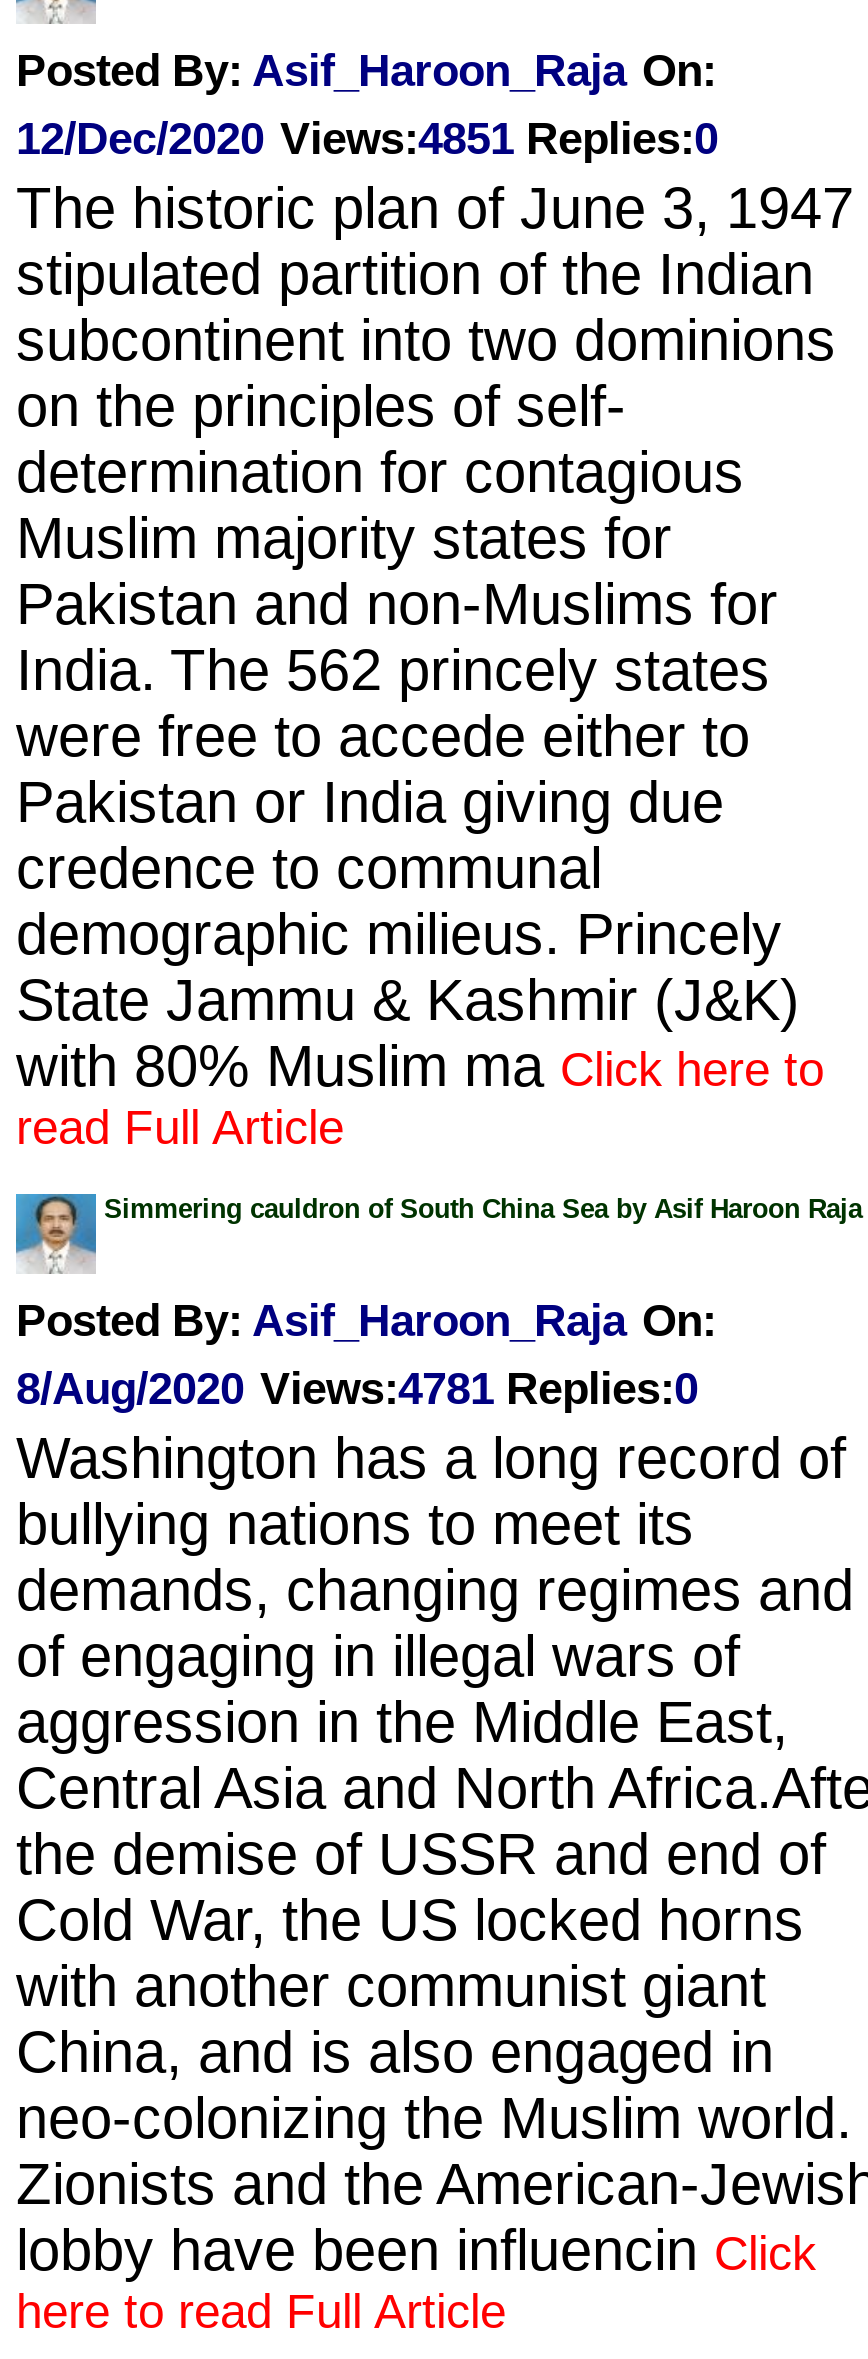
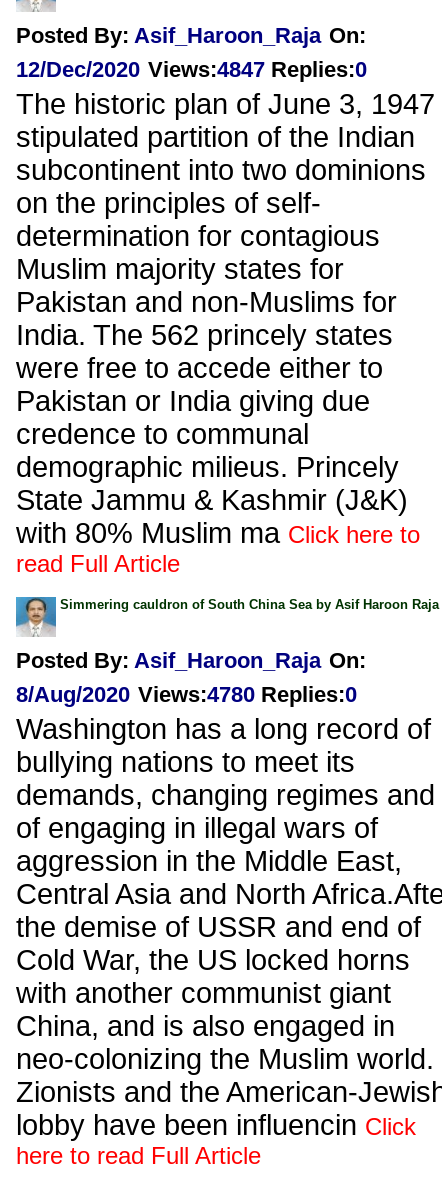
- 12/Dec/2020 Views:4851 Replies:0
+ 12/Dec/2020 Views:4847 Replies:0

- 8/Aug/2020 Views:4781 Replies:0
+ 8/Aug/2020 Views:4780 Replies:0
